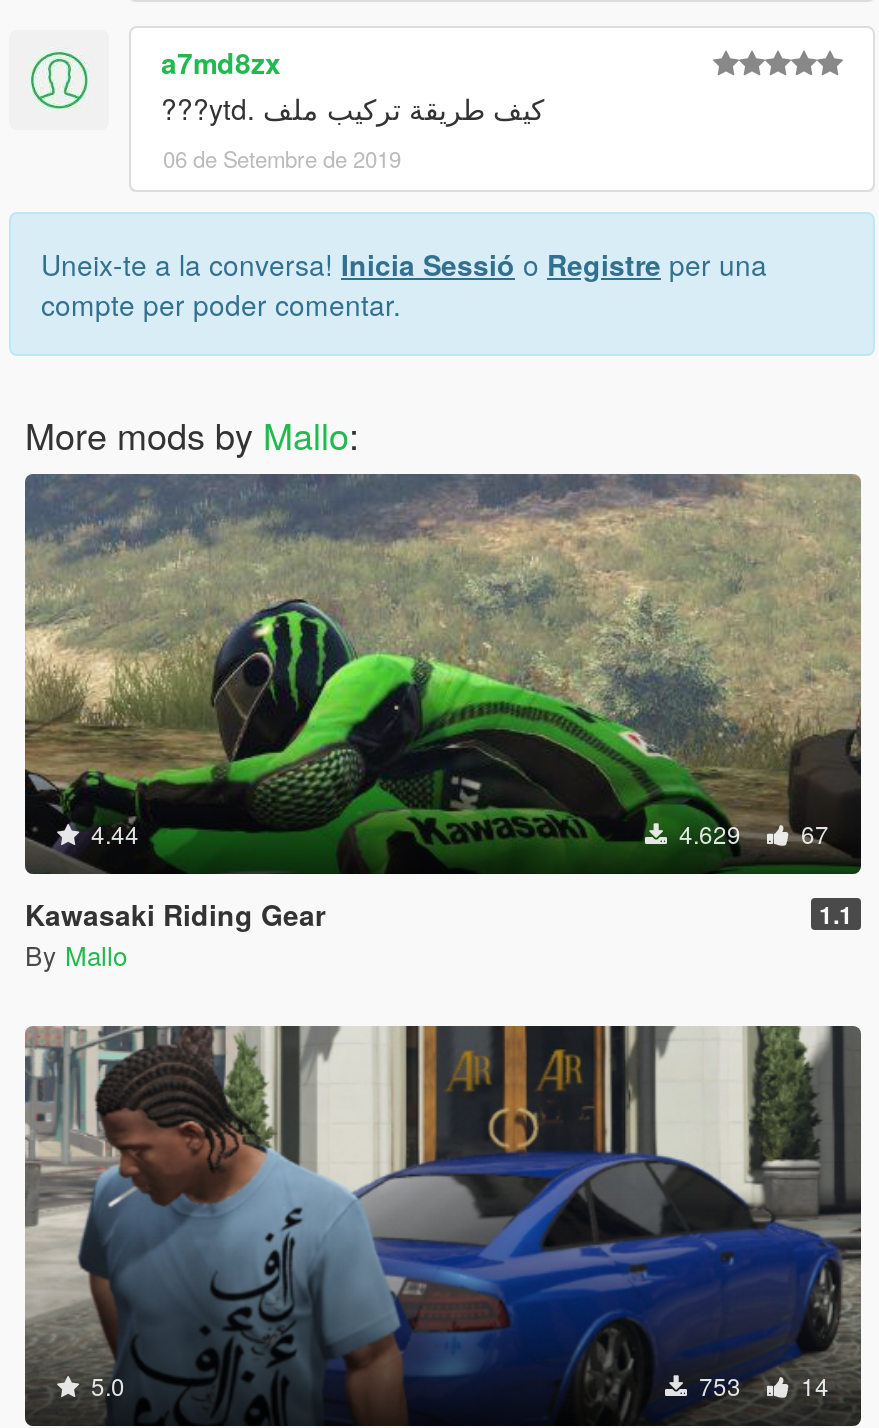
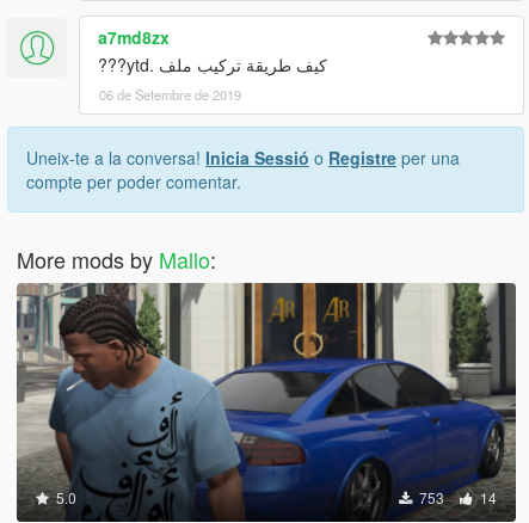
- [image]
- 4.44
- 4.629
- 67
- Kawasaki Riding Gear
- 1.1
- By Mallo
